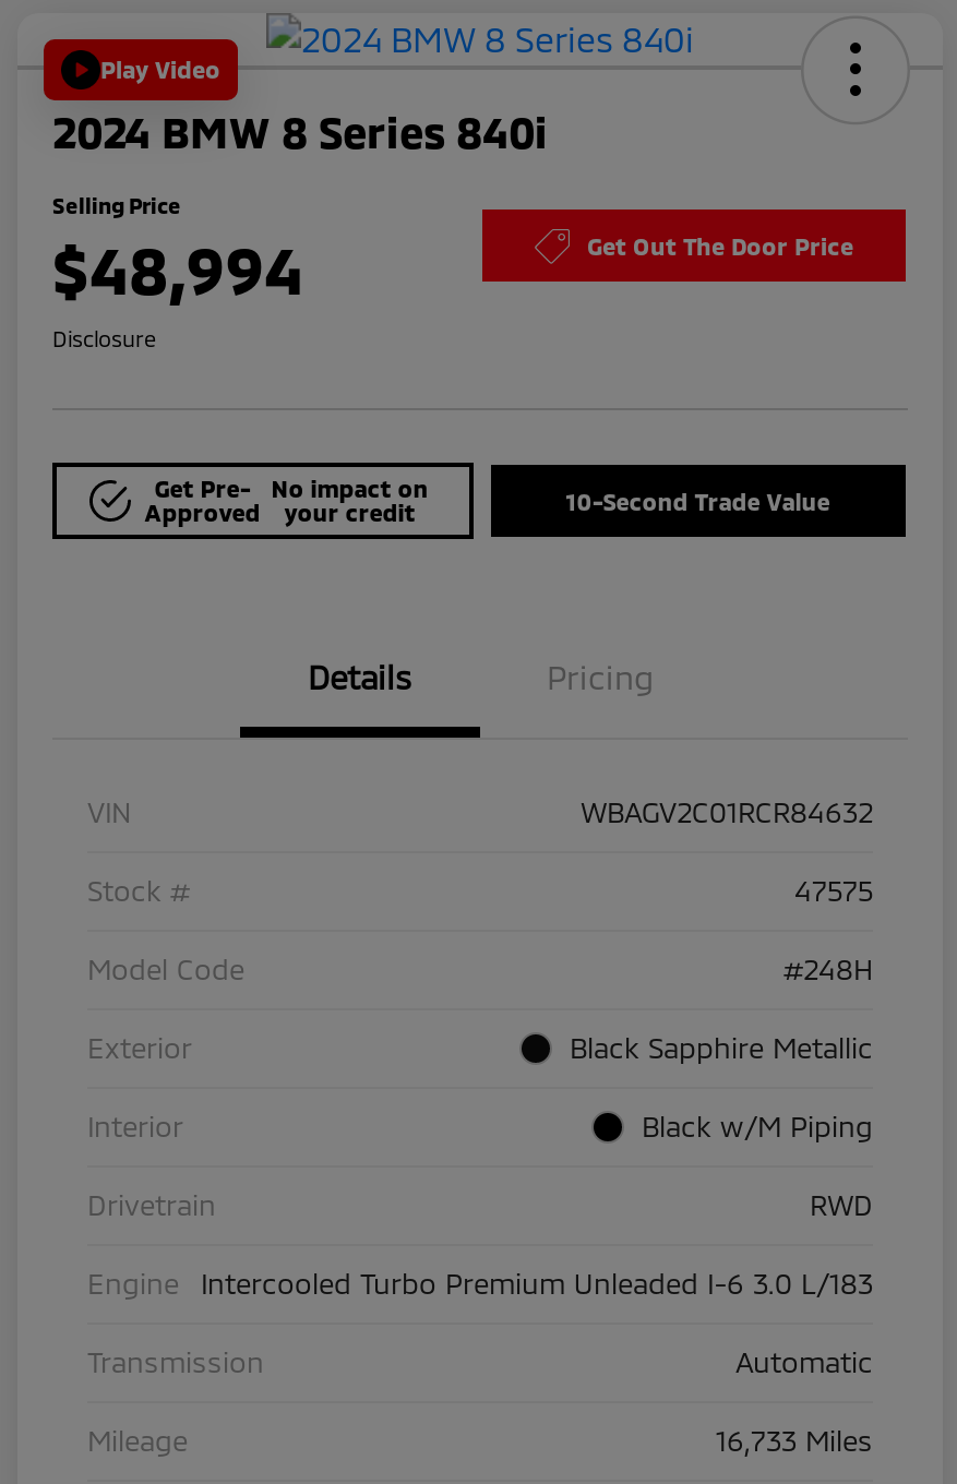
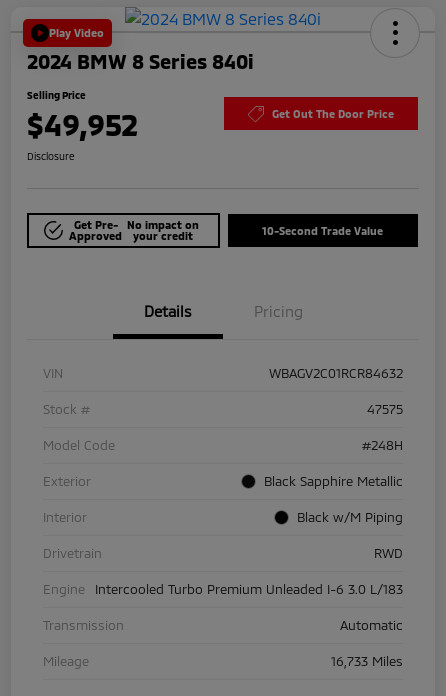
- $48,994
+ $49,952
